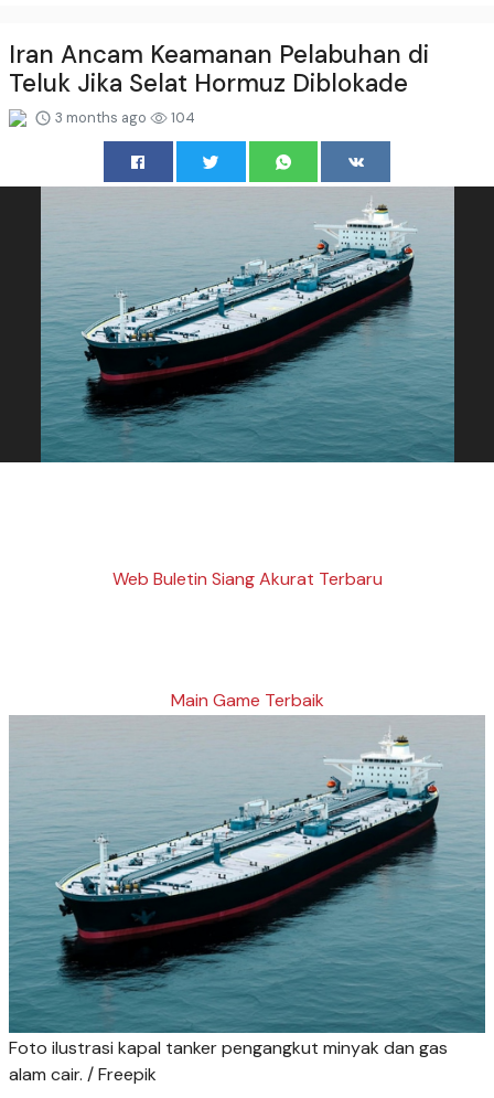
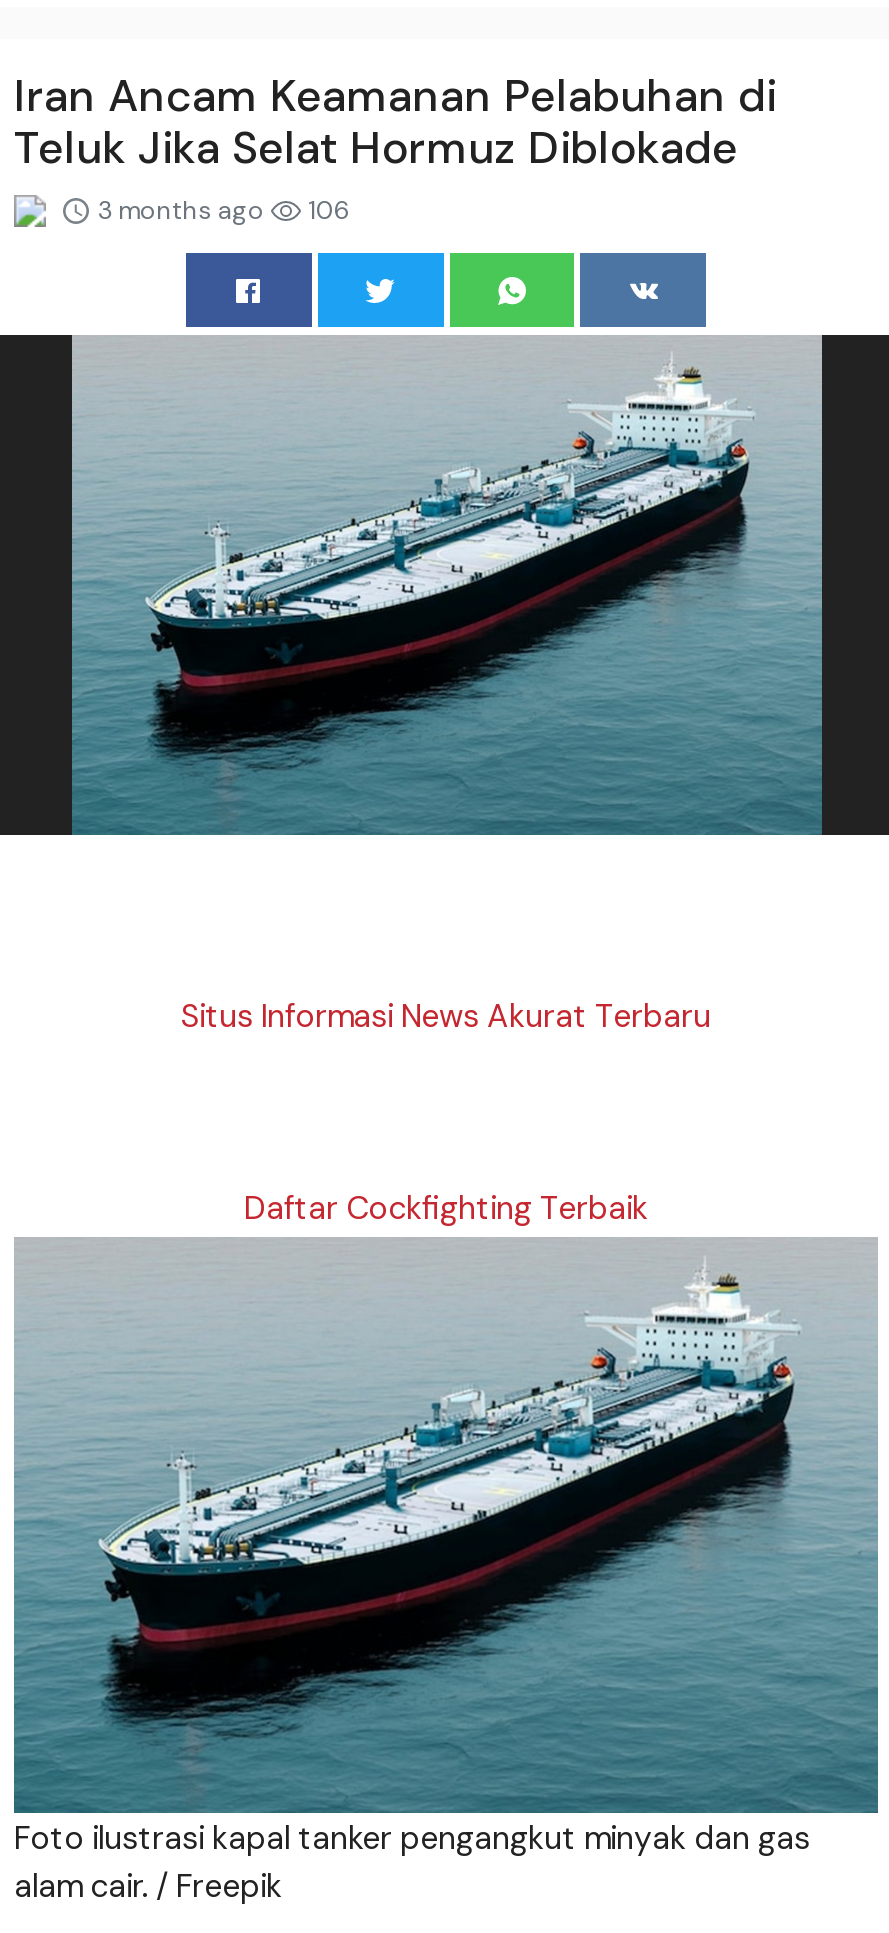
- 3 months ago 104
+ 3 months ago 106

- Web Buletin Siang Akurat Terbaru
+ Situs Informasi News Akurat Terbaru

- Main Game Terbaik
+ Daftar Cockfighting Terbaik
